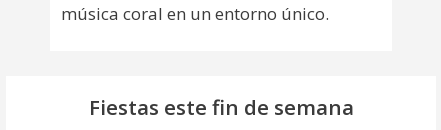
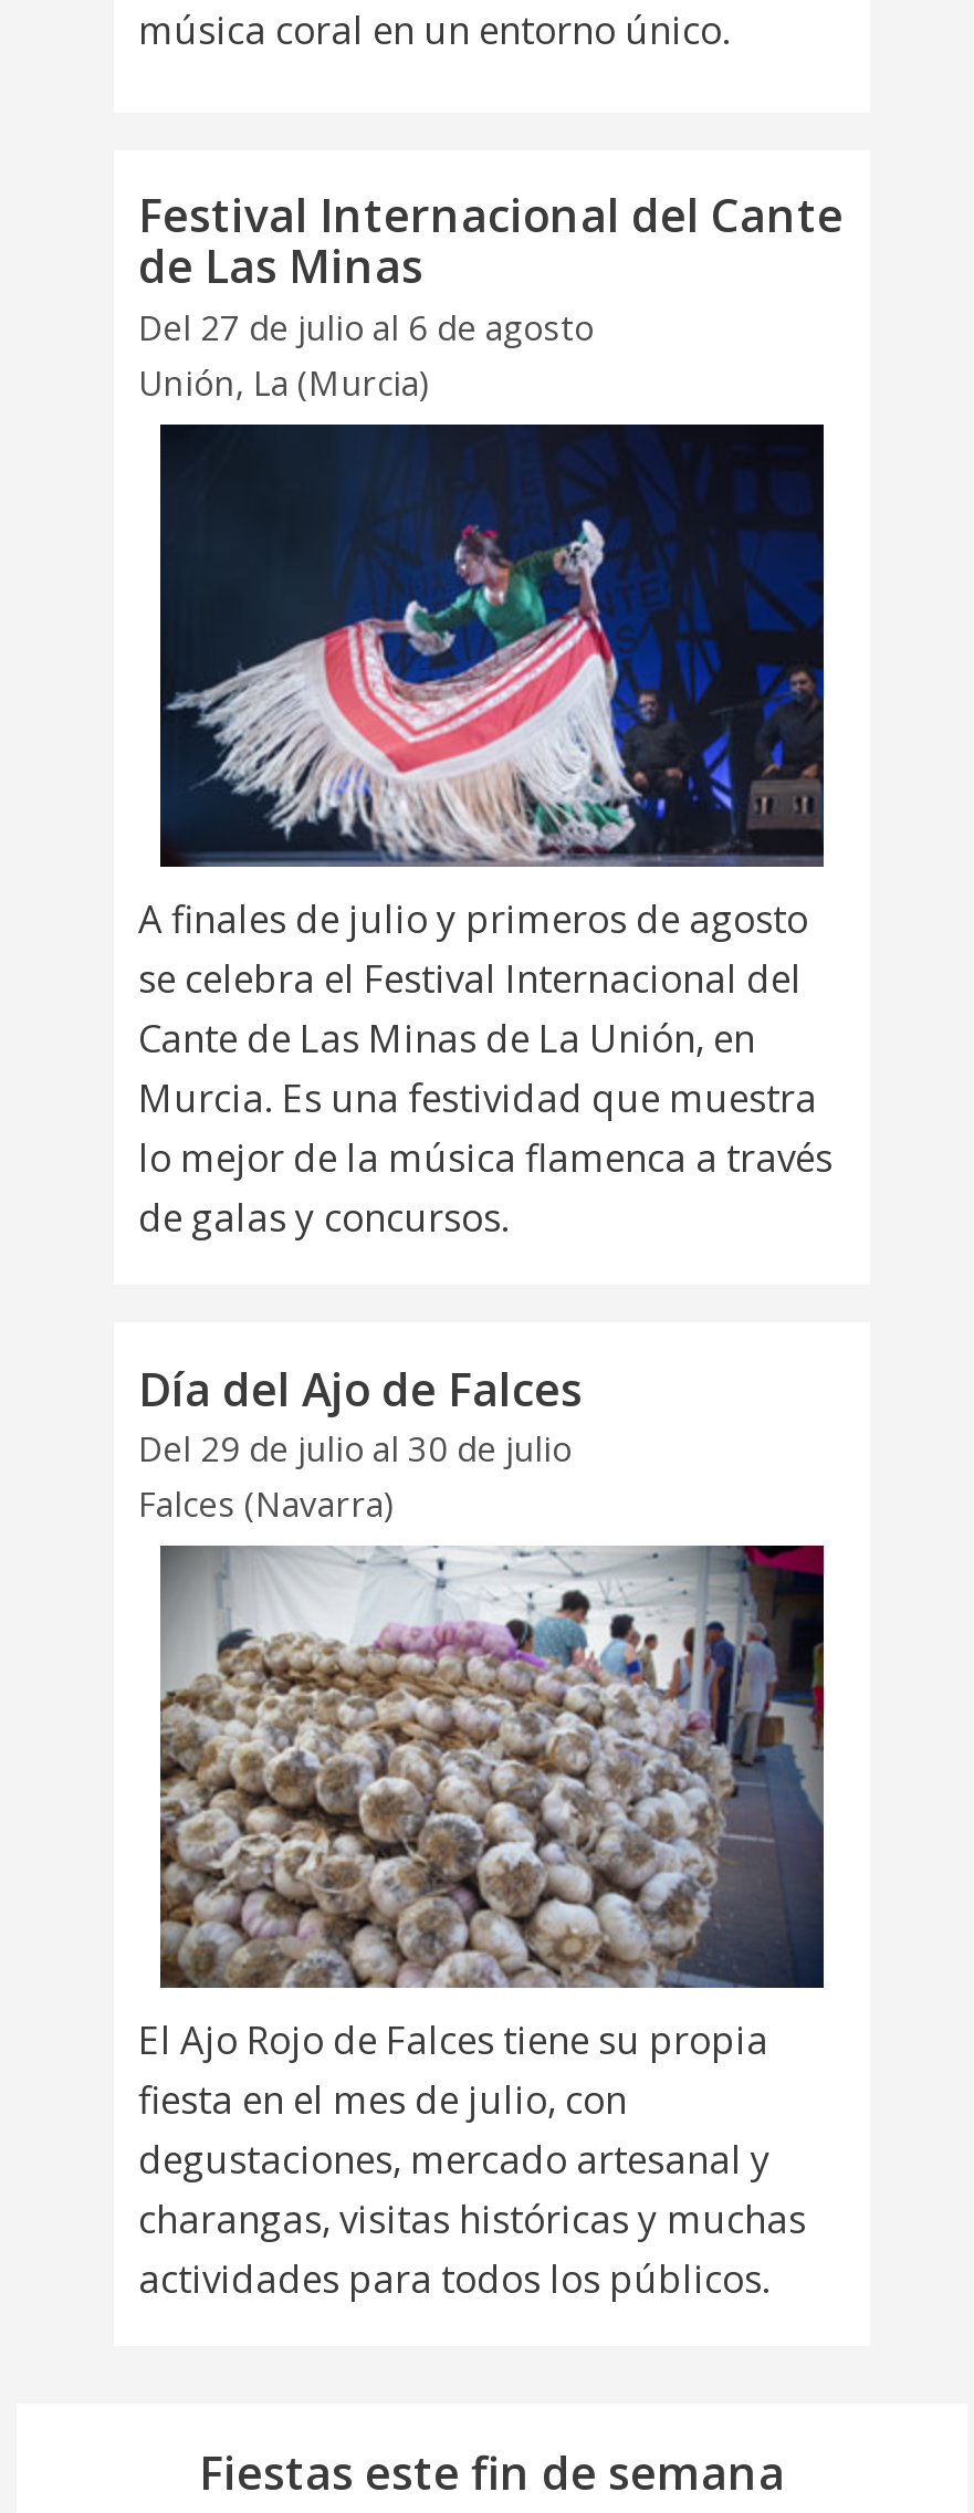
+ Festival Internacional del Cante
+ de Las Minas
+ Del 27 de julio al 6 de agosto
+ Unión, La (Murcia)

+ [image]
+ A finales de julio y primeros de agosto
+ se celebra el Festival Internacional del
+ Cante de Las Minas de La Unión, en
+ Murcia. Es una festividad que muestra
+ lo mejor de la música flamenca a través
+ de galas y concursos.
+ Día del Ajo de Falces
+ Del 29 de julio al 30 de julio
+ Falces (Navarra)

+ [image]
+ El Ajo Rojo de Falces tiene su propia
+ fiesta en el mes de julio, con
+ degustaciones, mercado artesanal y
+ charangas, visitas históricas y muchas
+ actividades para todos los públicos.
